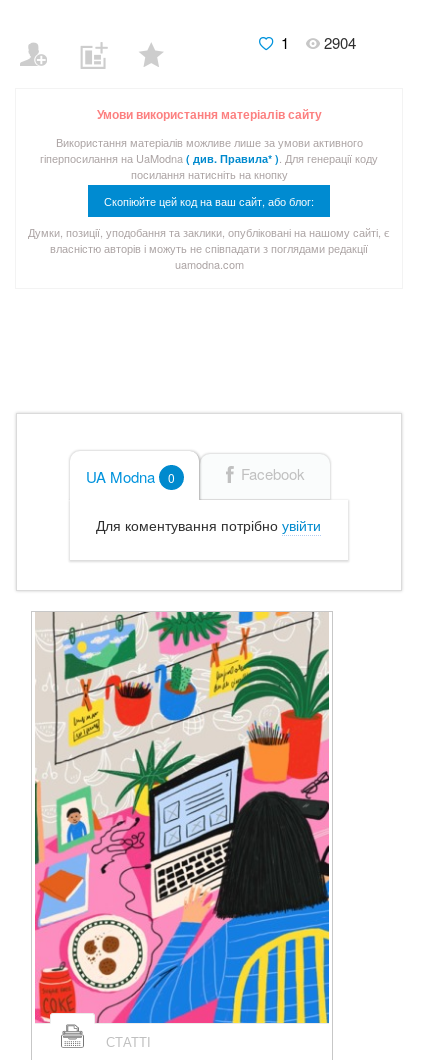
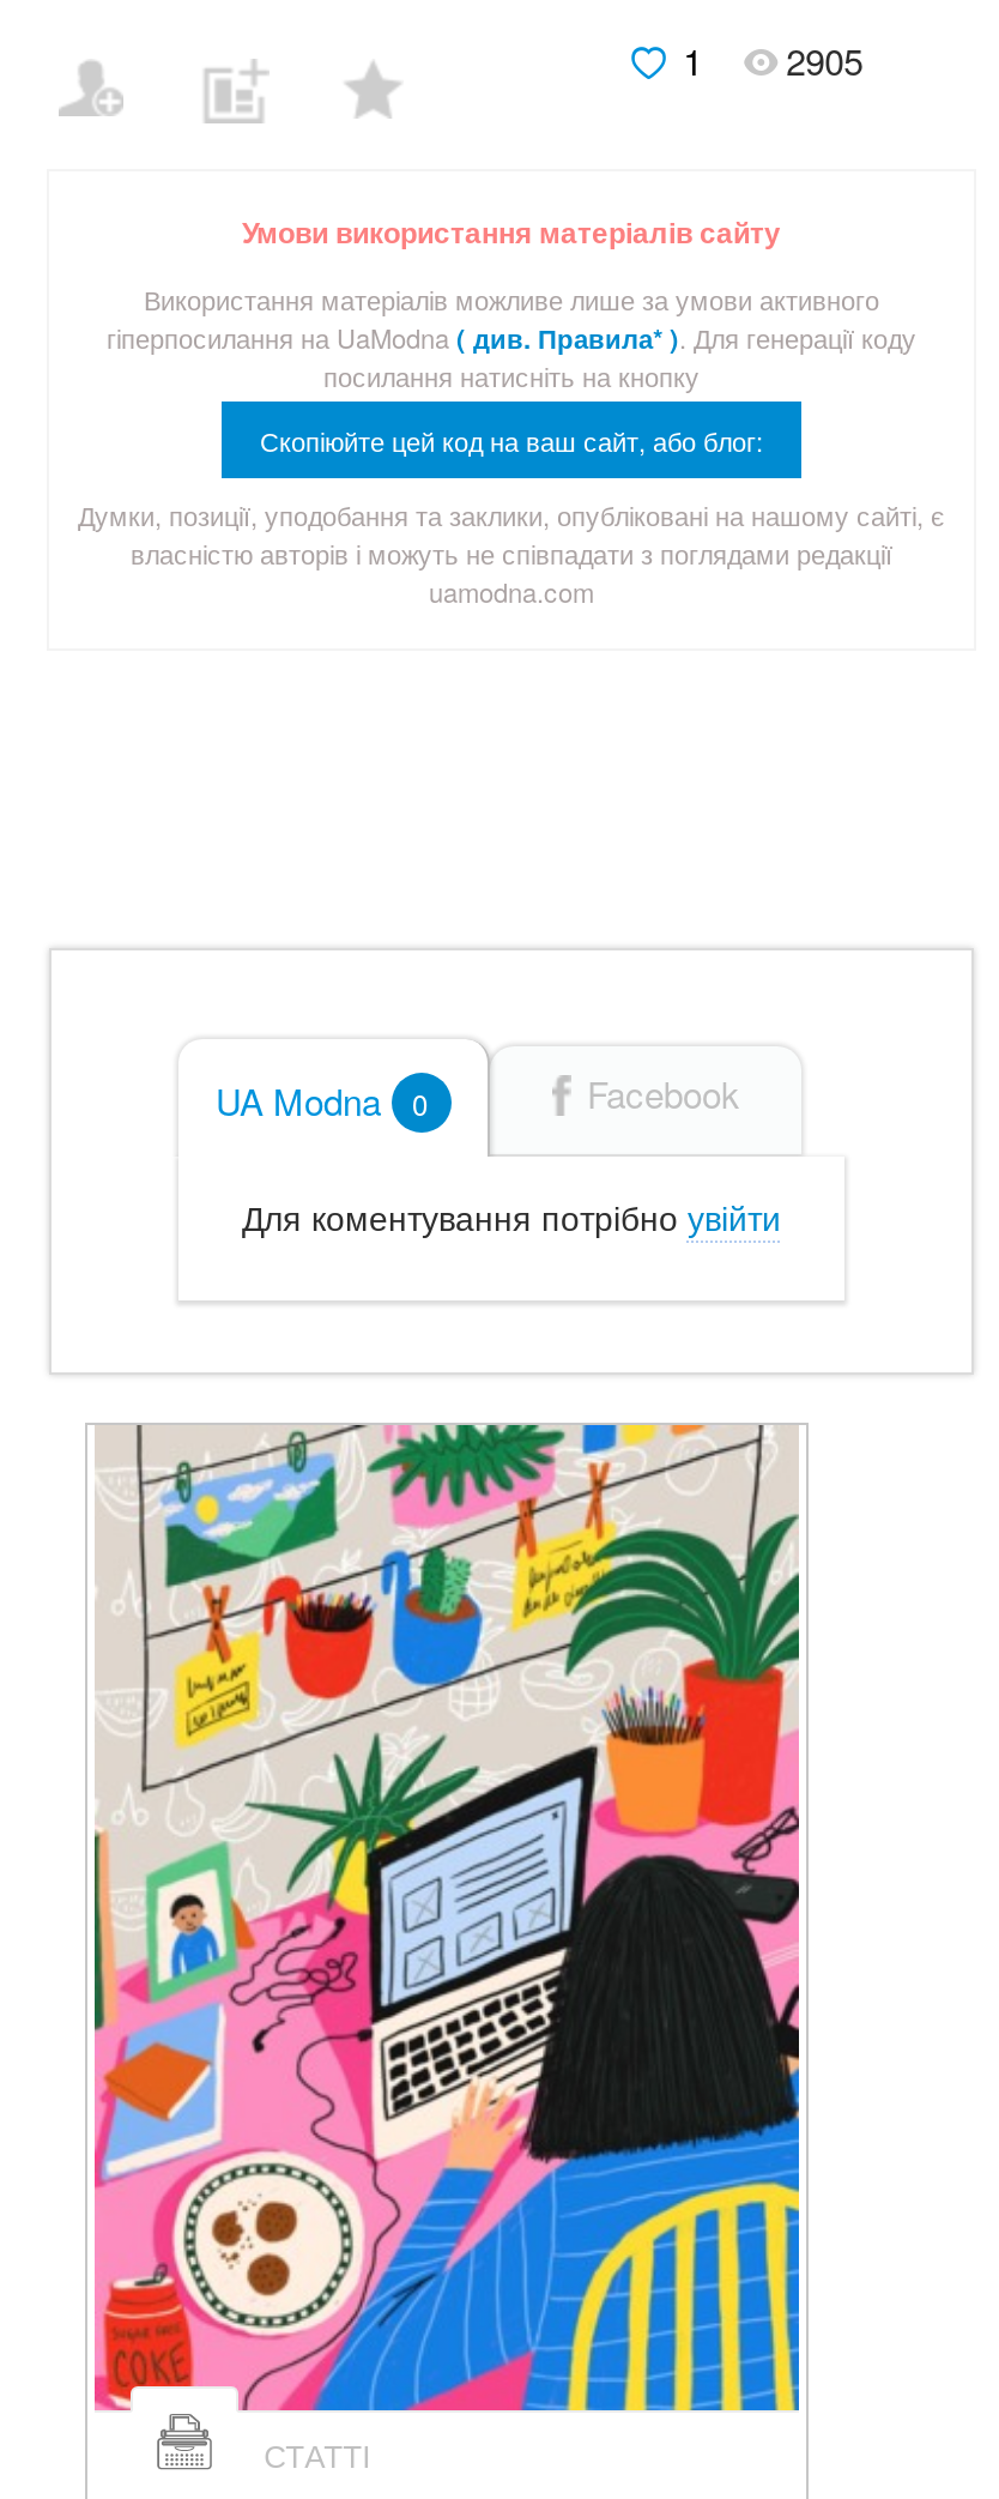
- 1 2904
+ 1 2905
